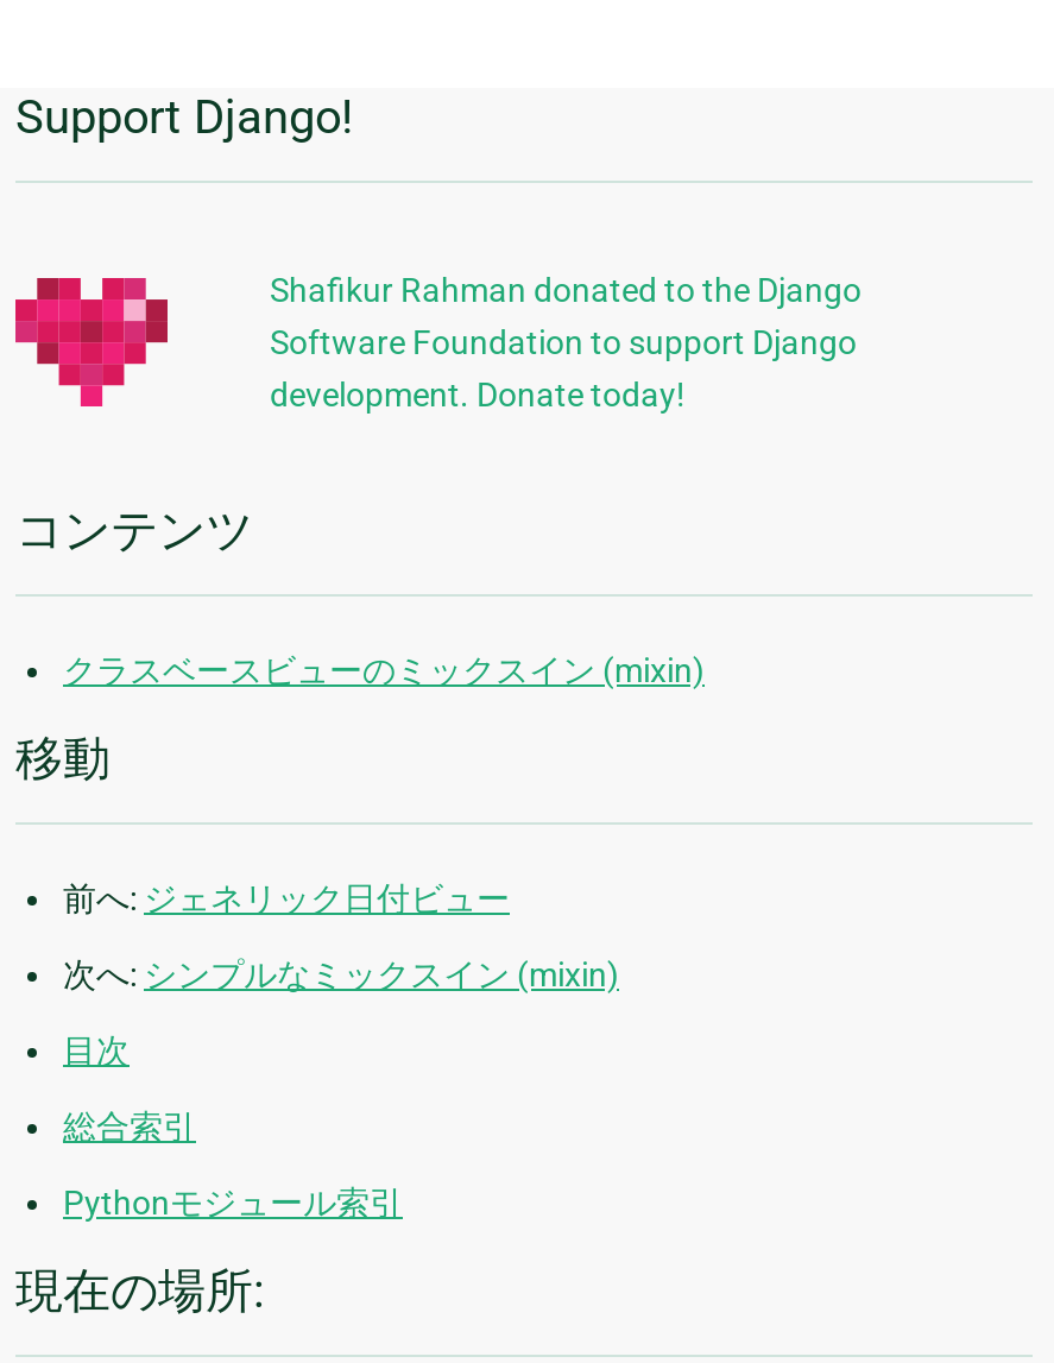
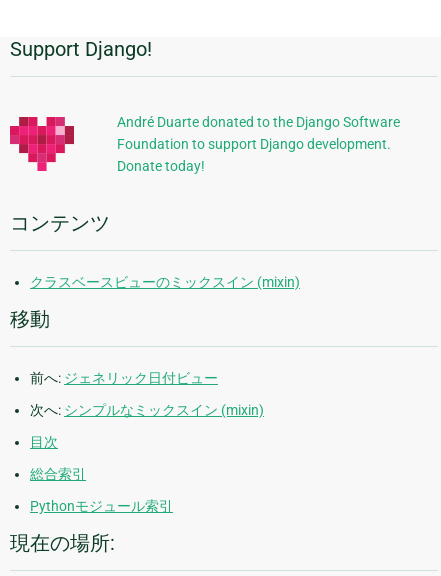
- Shafikur Rahman donated to the Django
- Software Foundation to support Django
- development. Donate today!
+ André Duarte donated to the Django Software
+ Foundation to support Django development.
+ Donate today!
